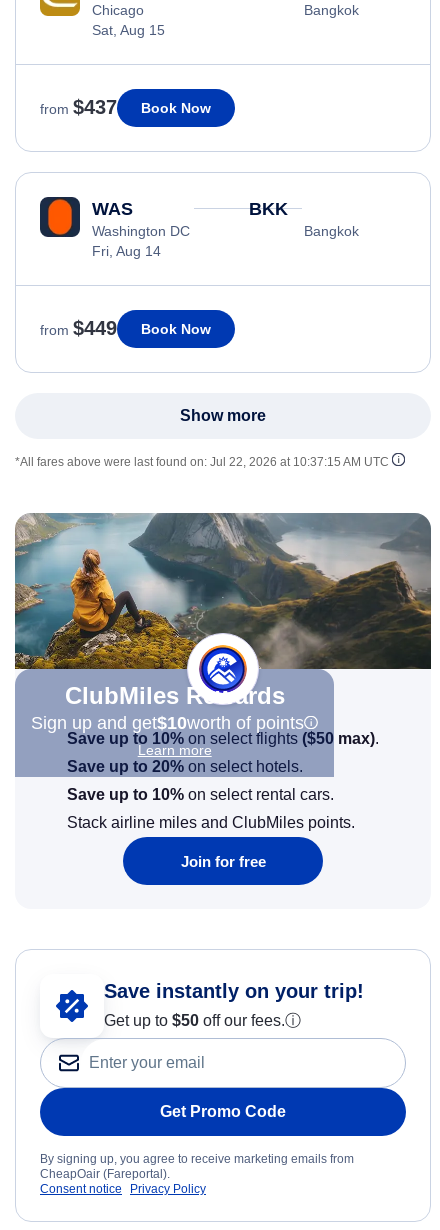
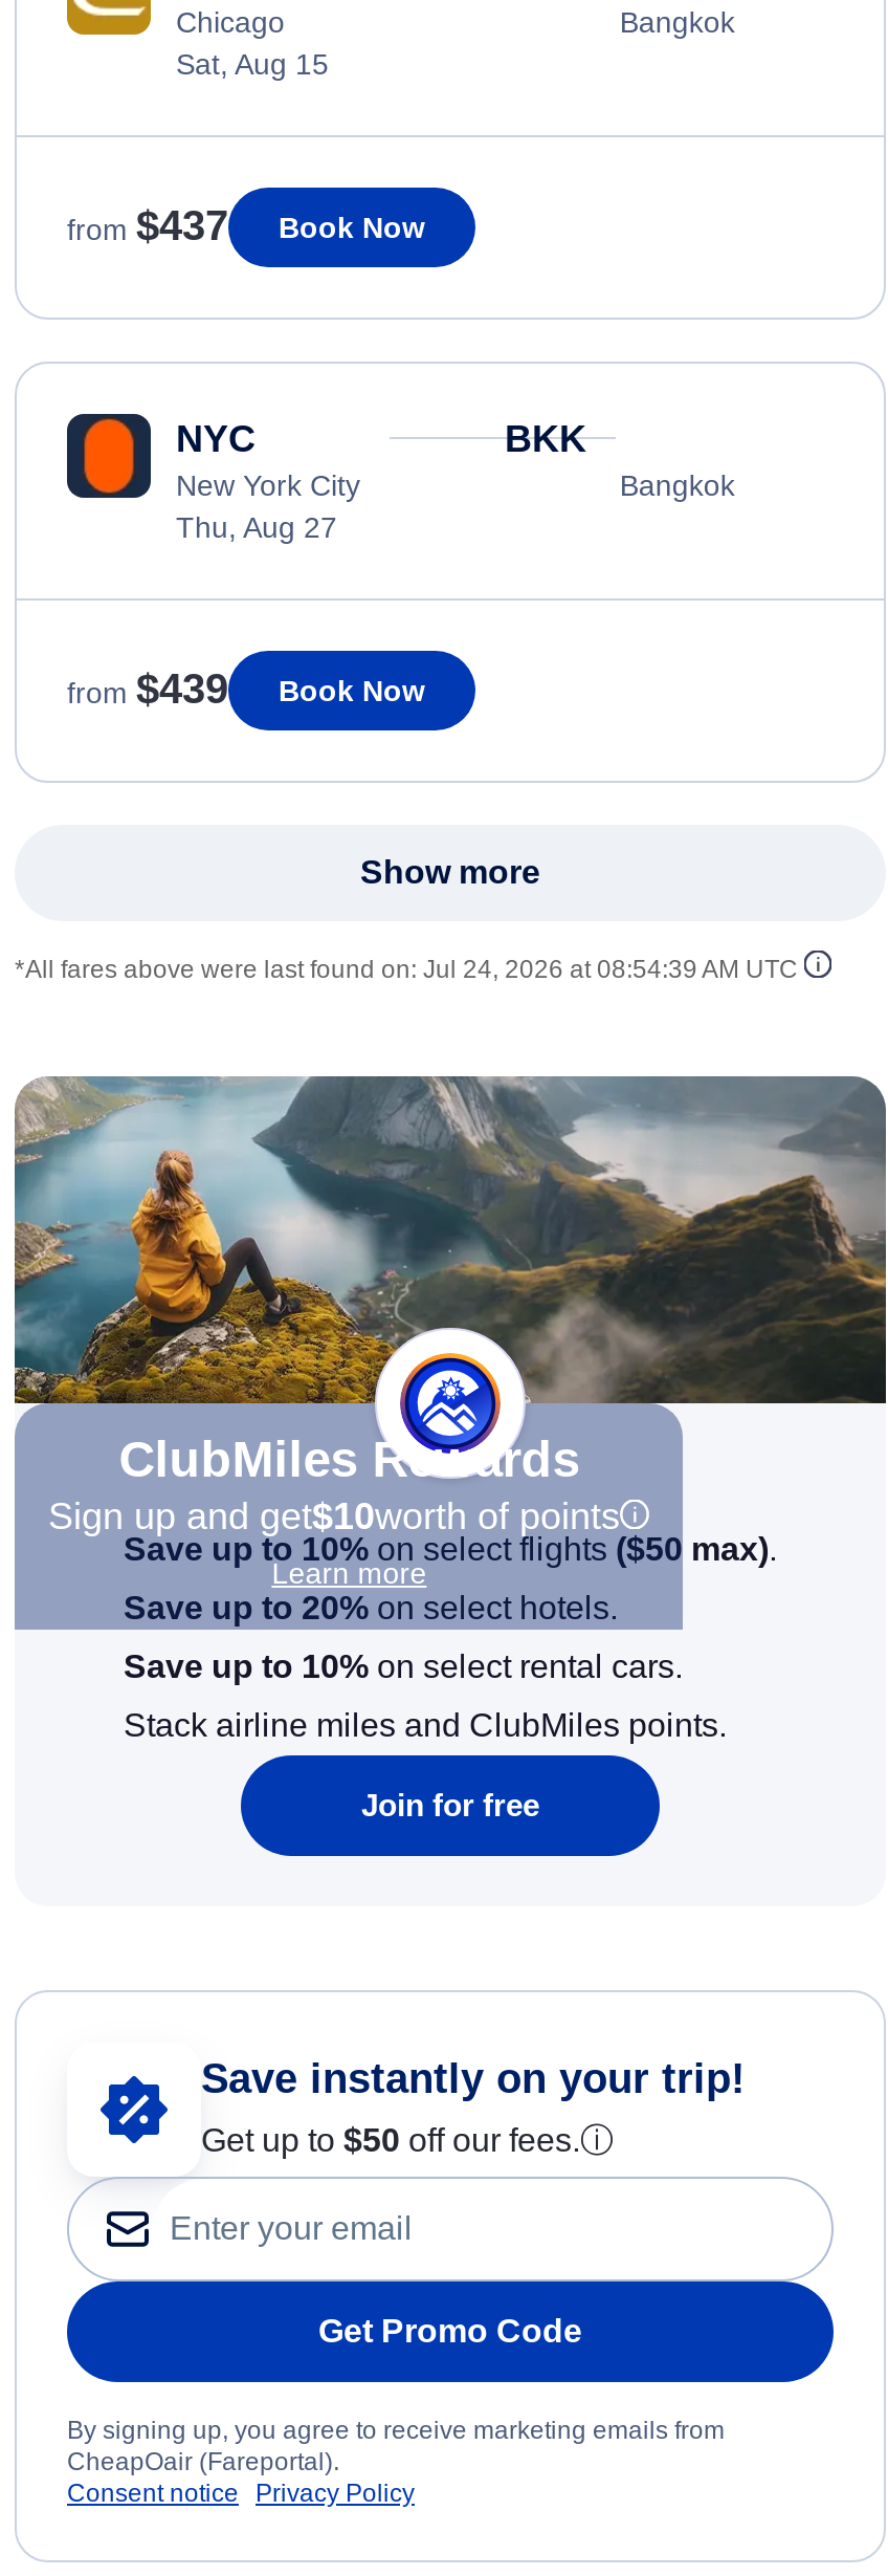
- WAS
- Washington DC
- Fri, Aug 14
+ NYC
+ New York City
+ Thu, Aug 27

- from $449 Book Now
+ from $439 Book Now

- *All fares above were last found on: Jul 22, 2026 at 10:37:15 AM UTC
+ *All fares above were last found on: Jul 24, 2026 at 08:54:39 AM UTC
